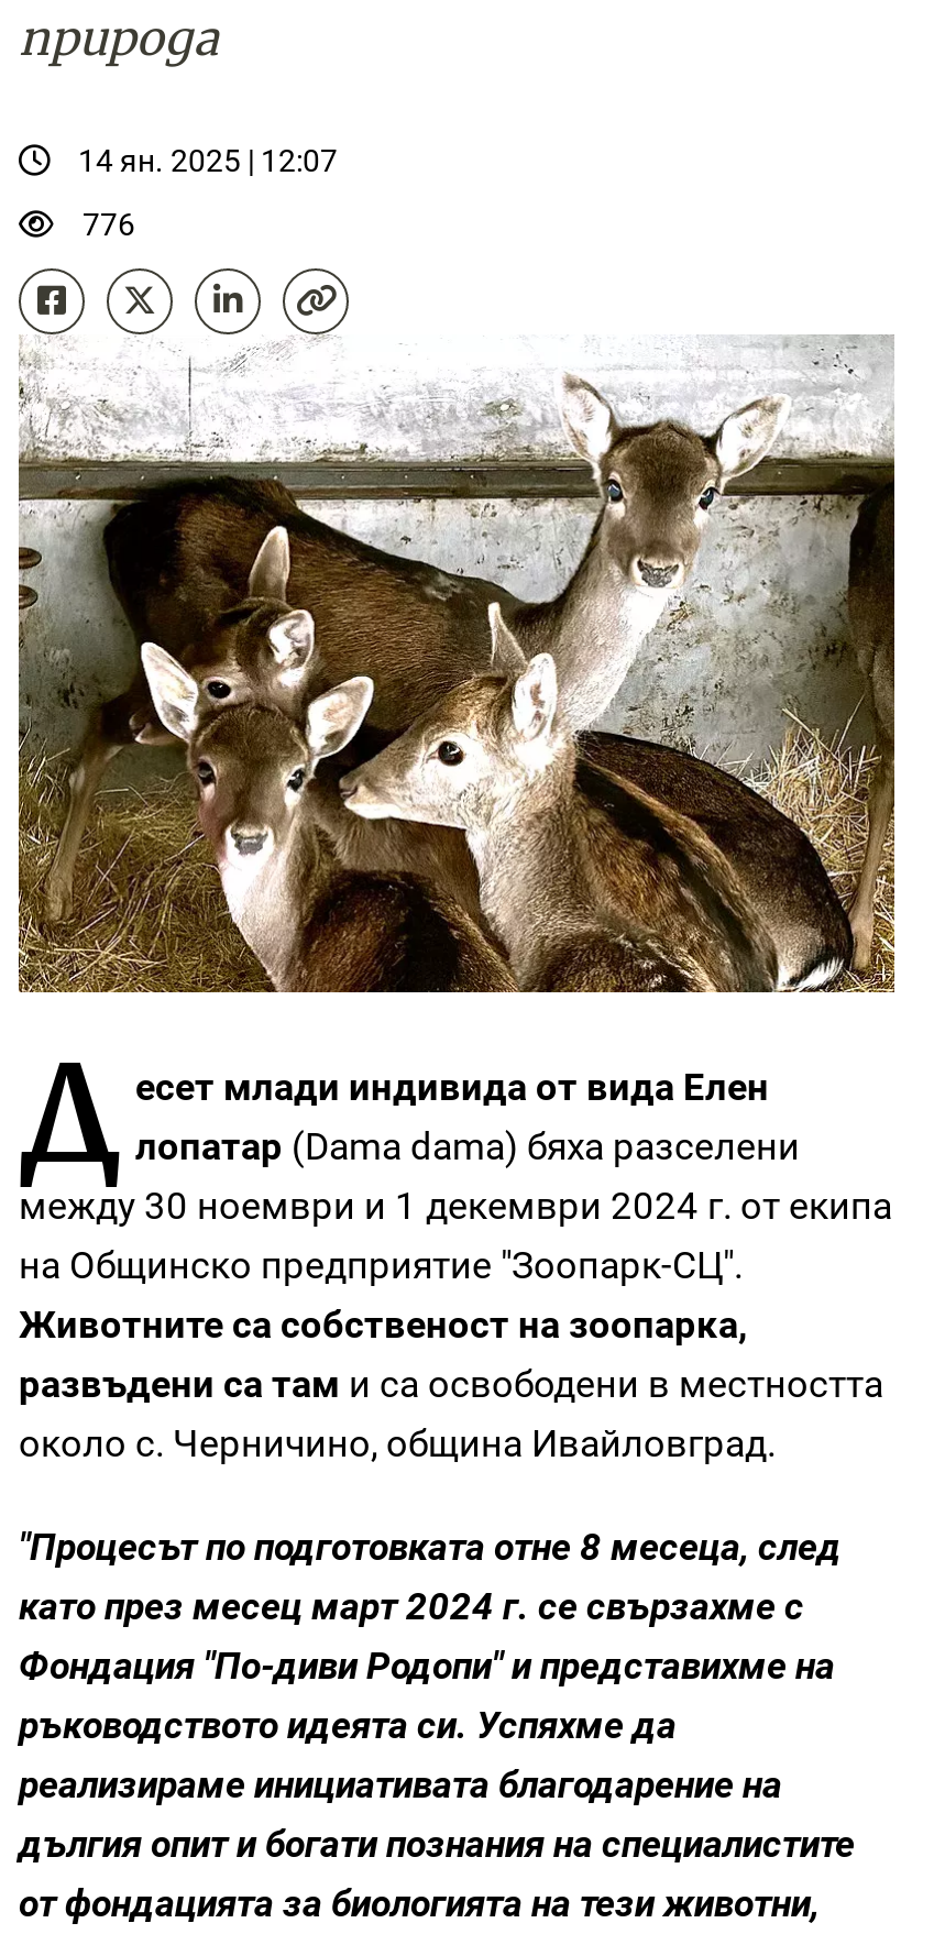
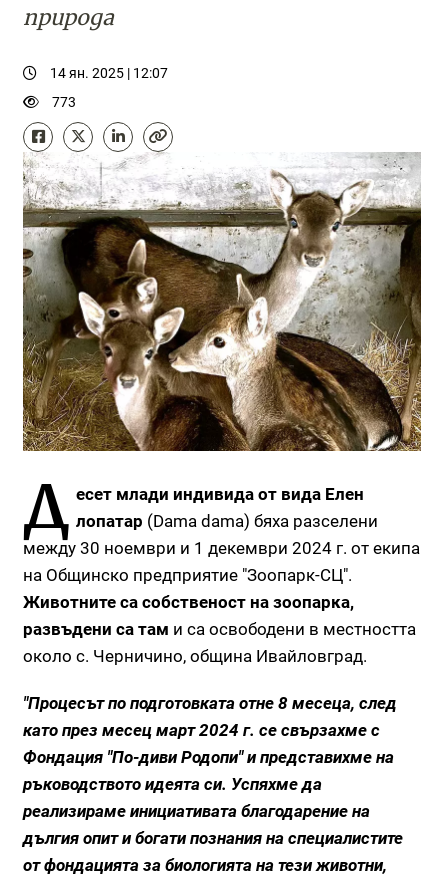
- 776
+ 773
